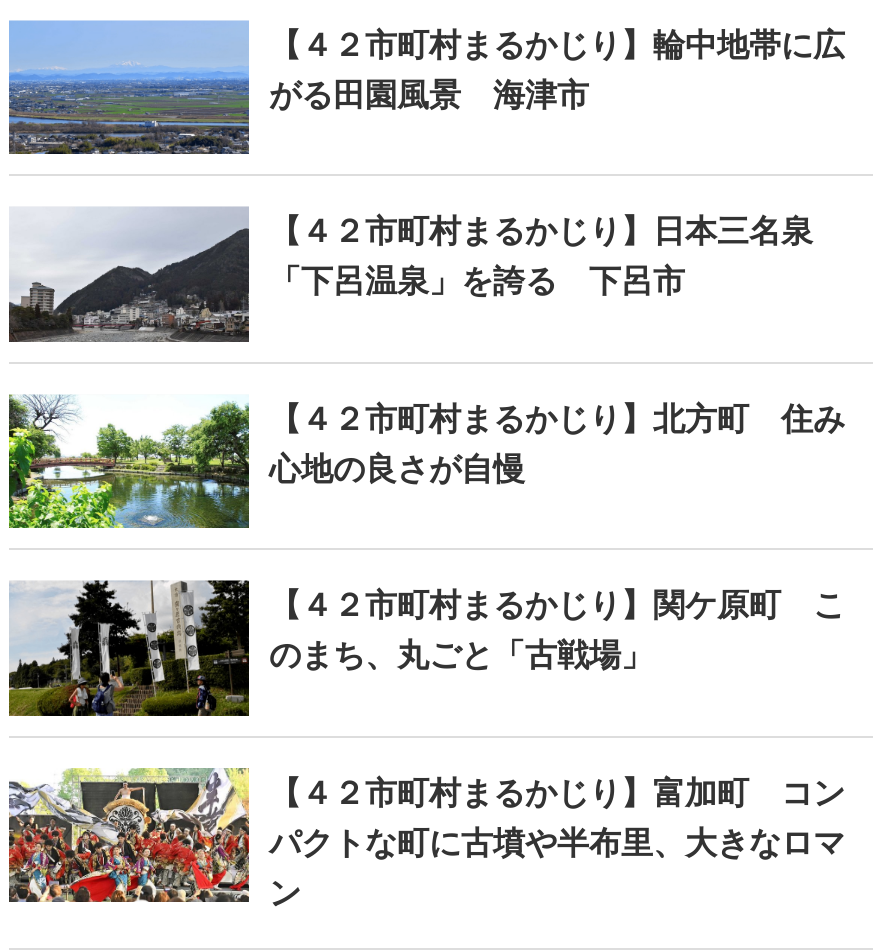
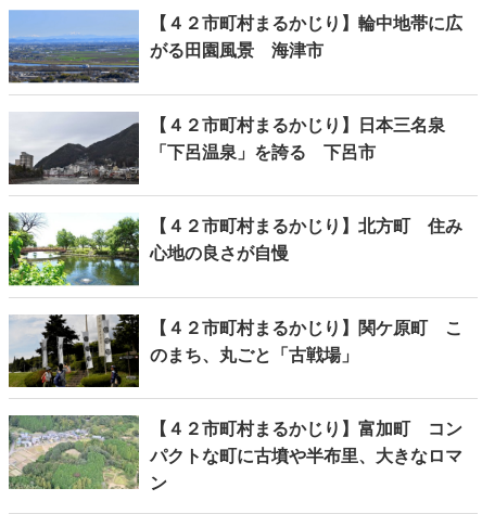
- [image]
+ [image]
